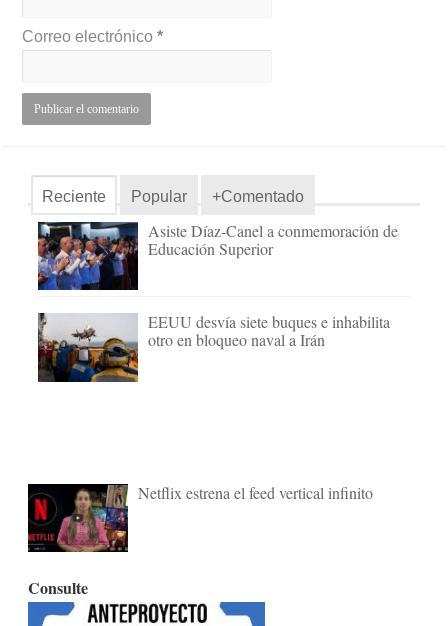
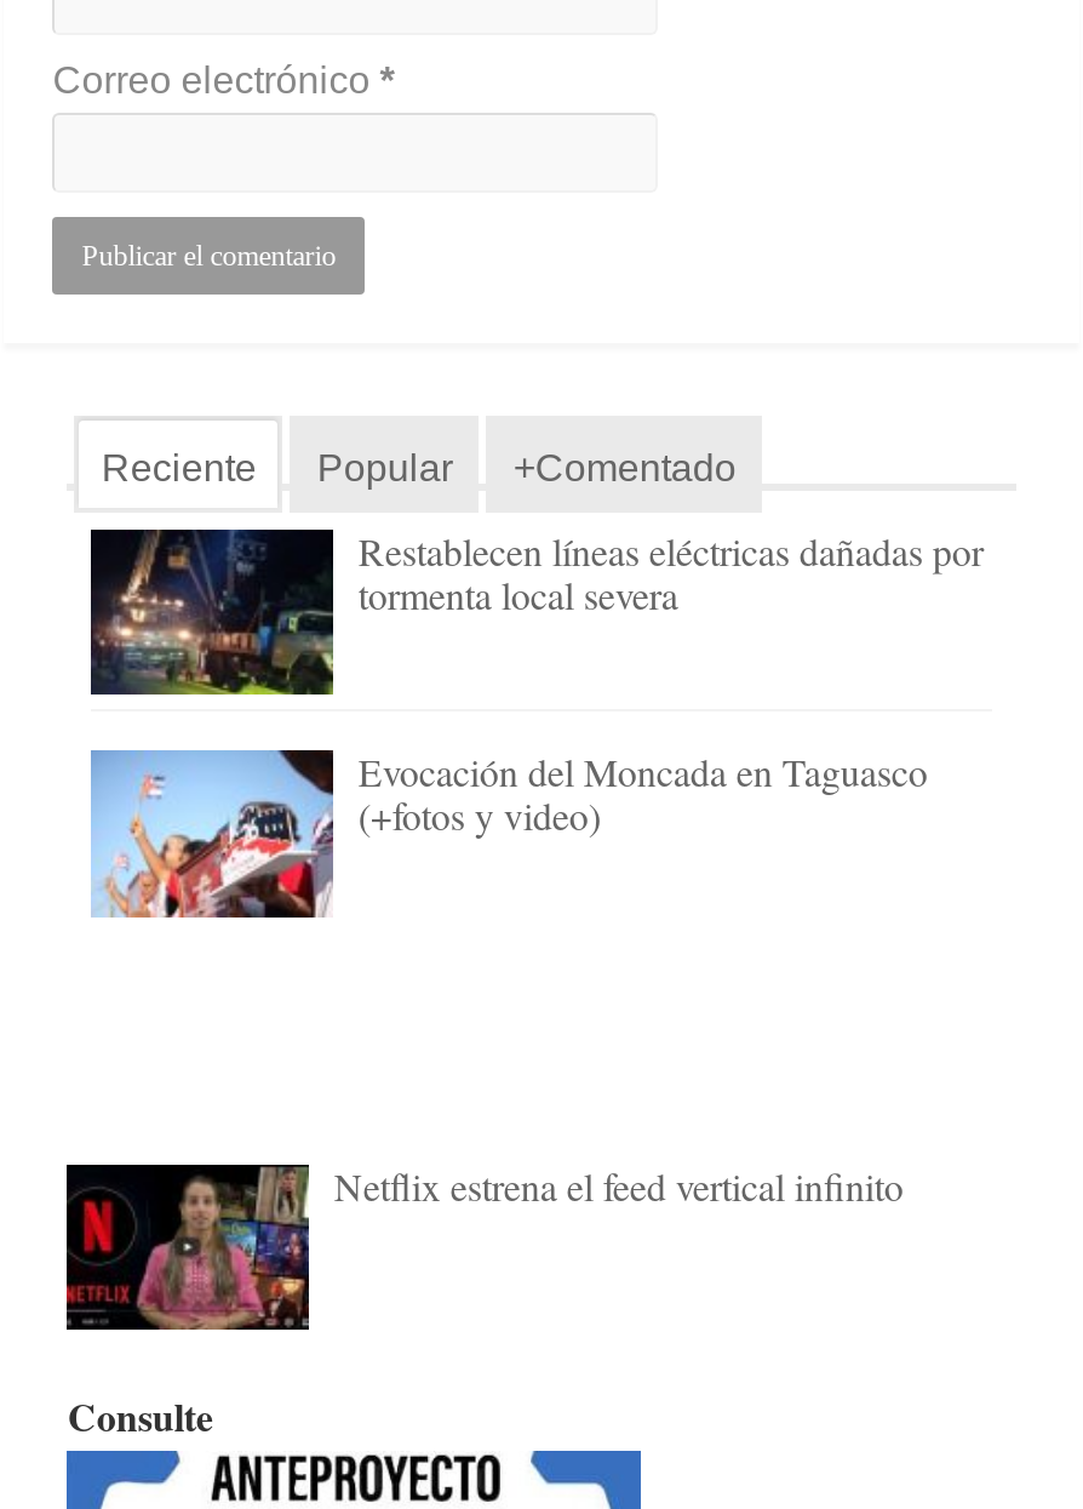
- [image]
- Asiste Díaz-Canel a conmemoración de
- Educación Superior
+ [image]
+ Restablecen líneas eléctricas dañadas por
+ tormenta local severa

- [image]
- EEUU desvía siete buques e inhabilita
- otro en bloqueo naval a Irán
+ [image]
+ Evocación del Moncada en Taguasco
+ (+fotos y video)
